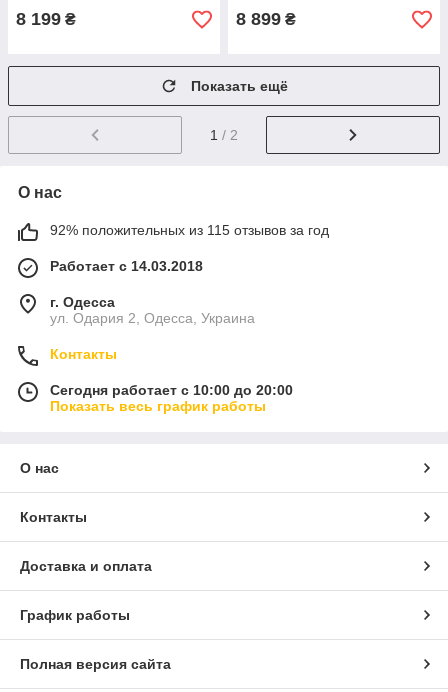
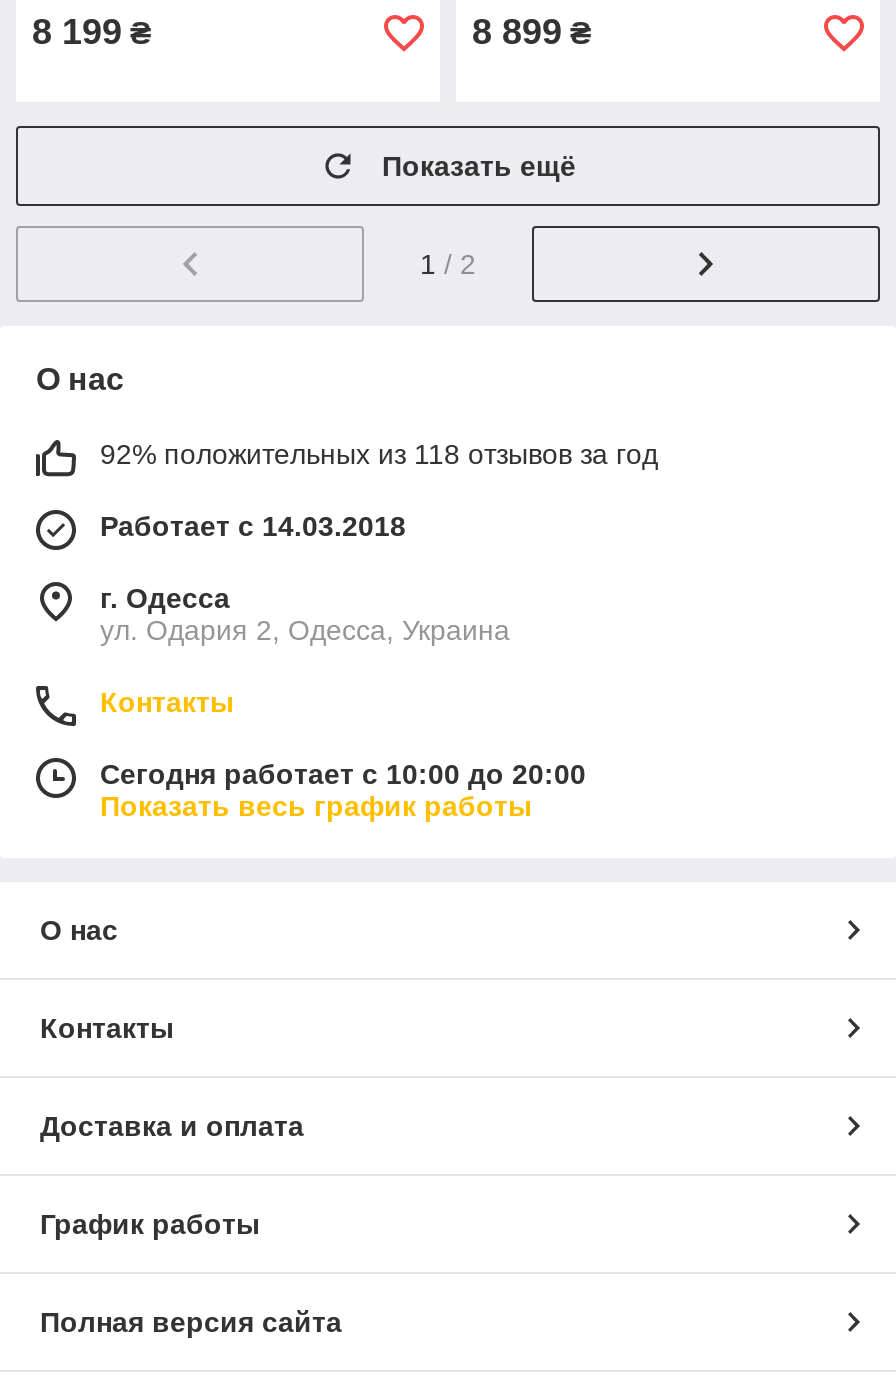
- 92% положительных из 115 отзывов за год
+ 92% положительных из 118 отзывов за год
